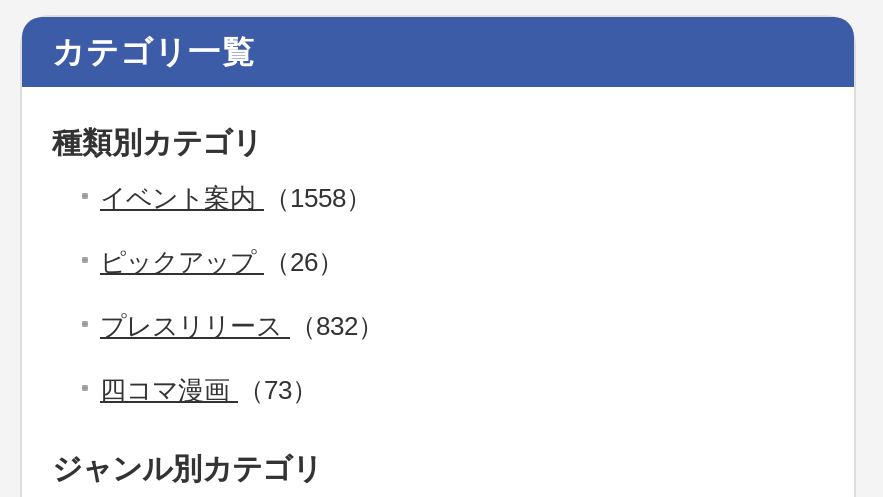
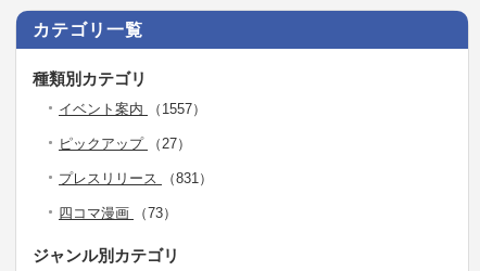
- イベント案内（1558）
+ イベント案内（1557）

- ピックアップ（26）
+ ピックアップ（27）

- プレスリリース（832）
+ プレスリリース（831）
